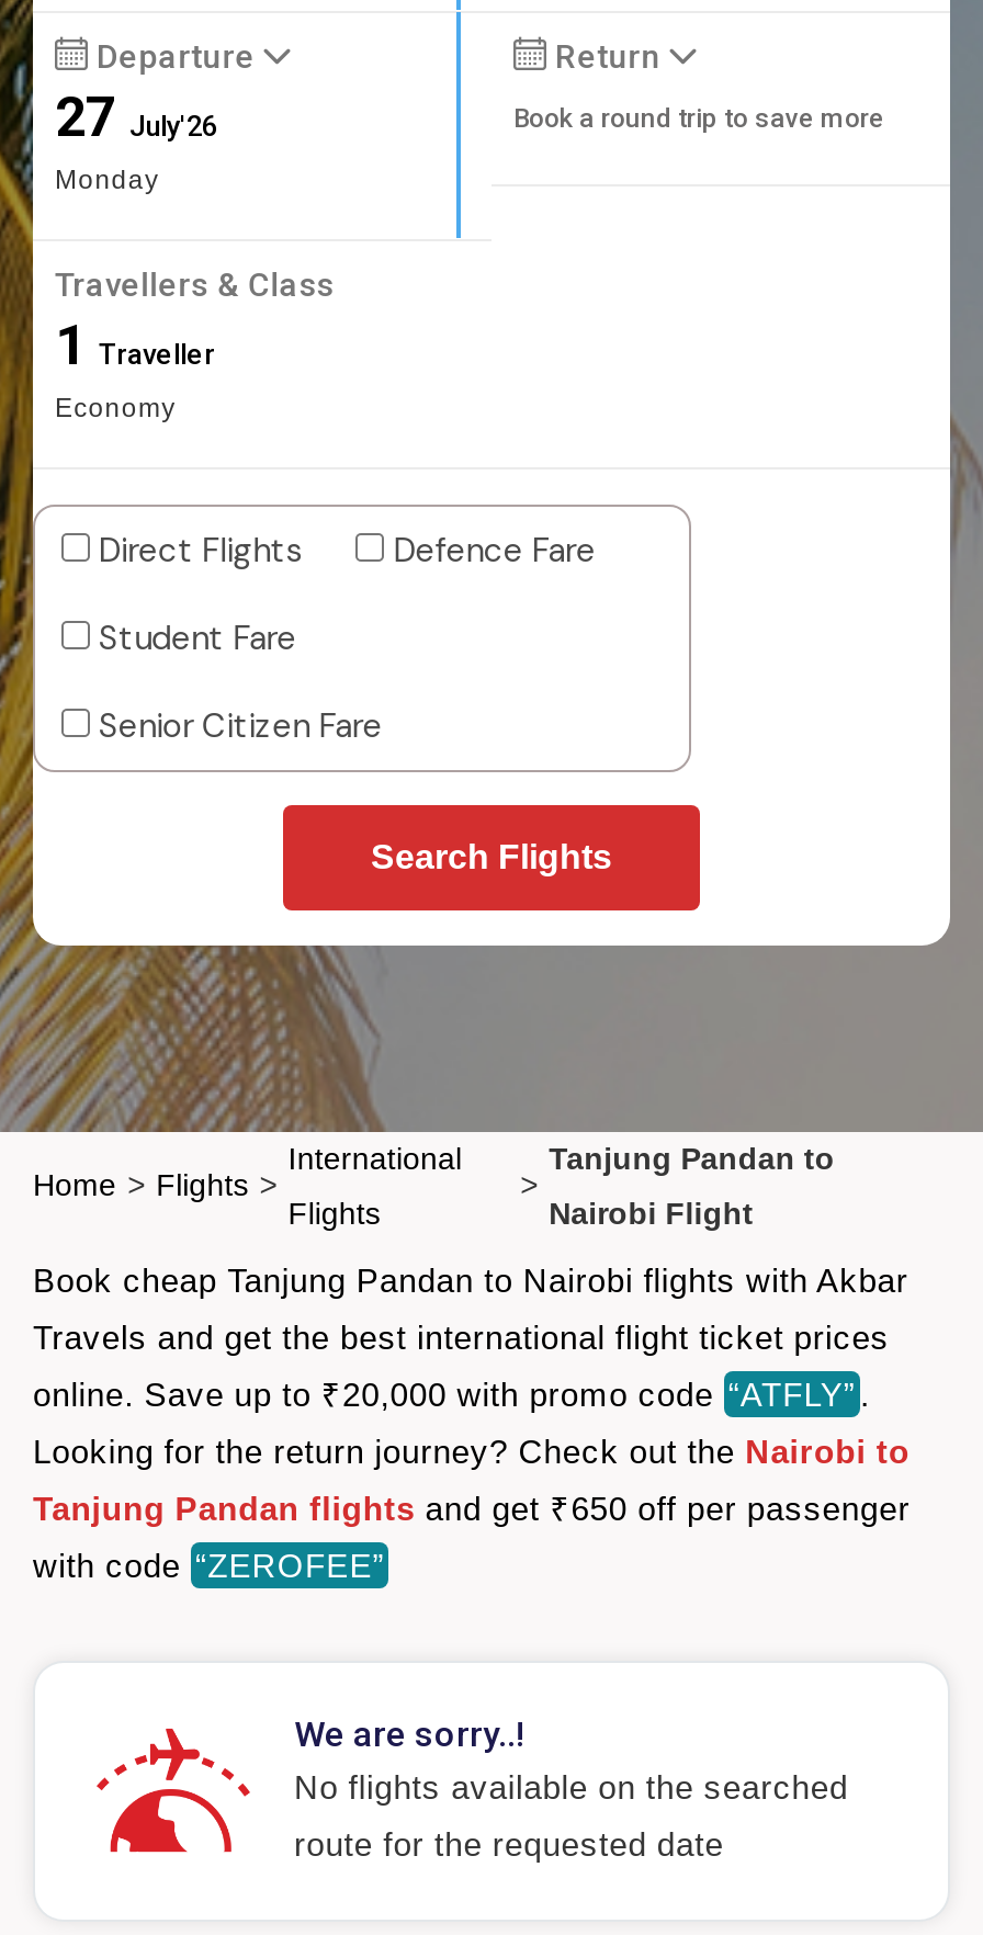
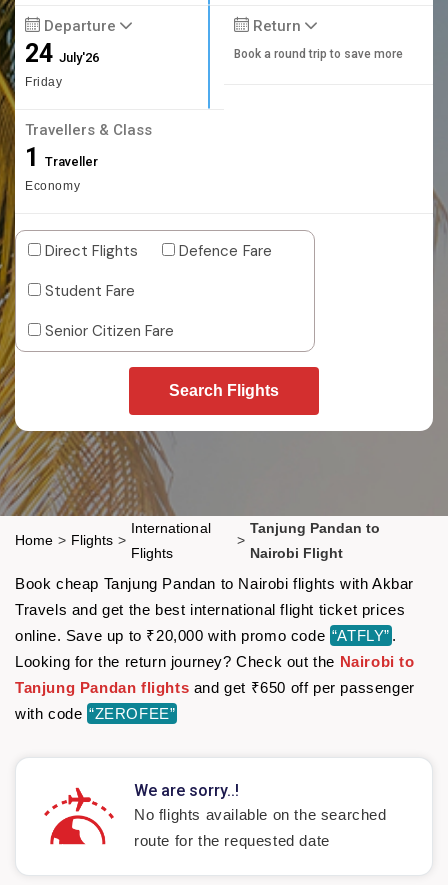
- 27 July'26
- Monday
+ 24 July'26
+ Friday
